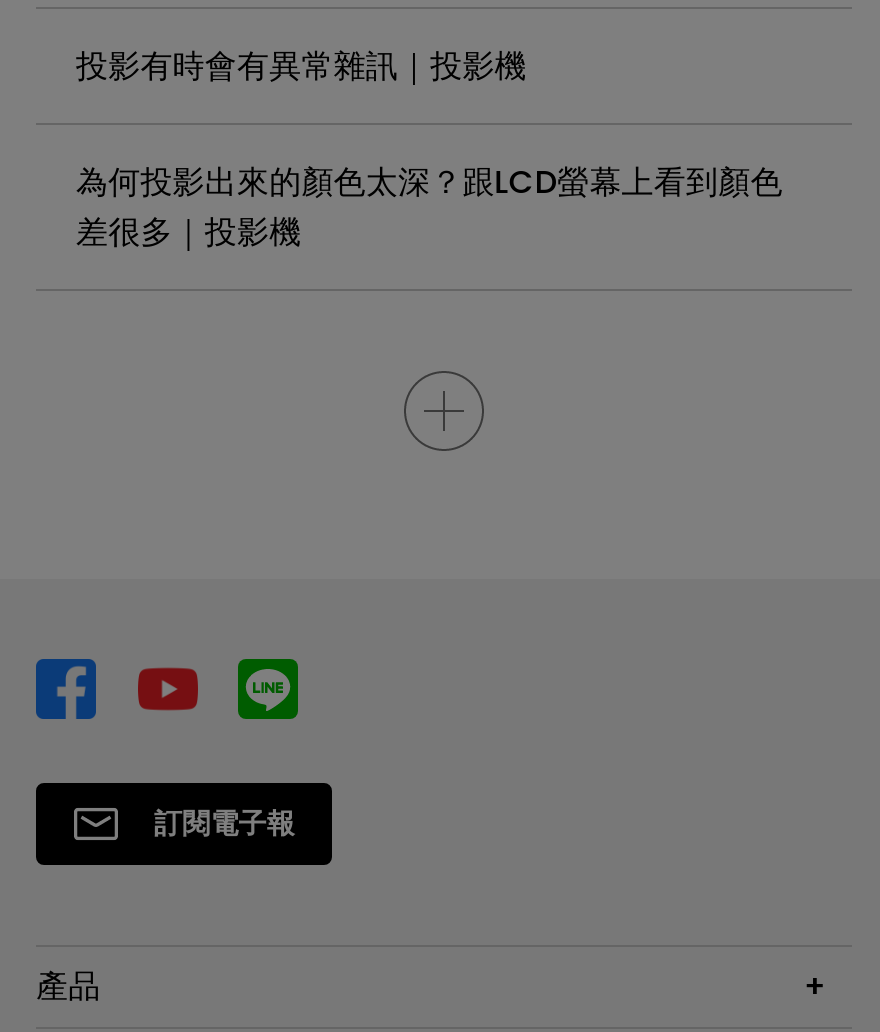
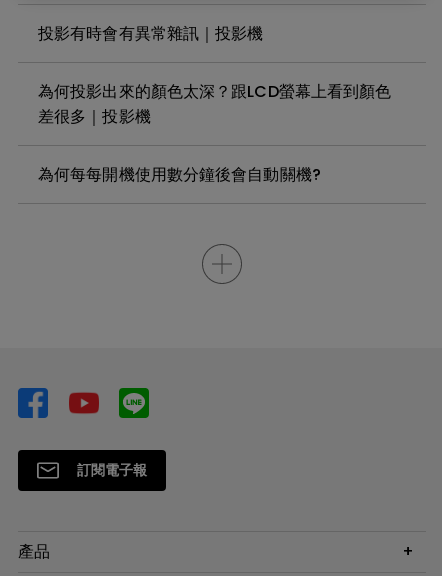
+ 為何每每開機使用數分鐘後會自動關機?
